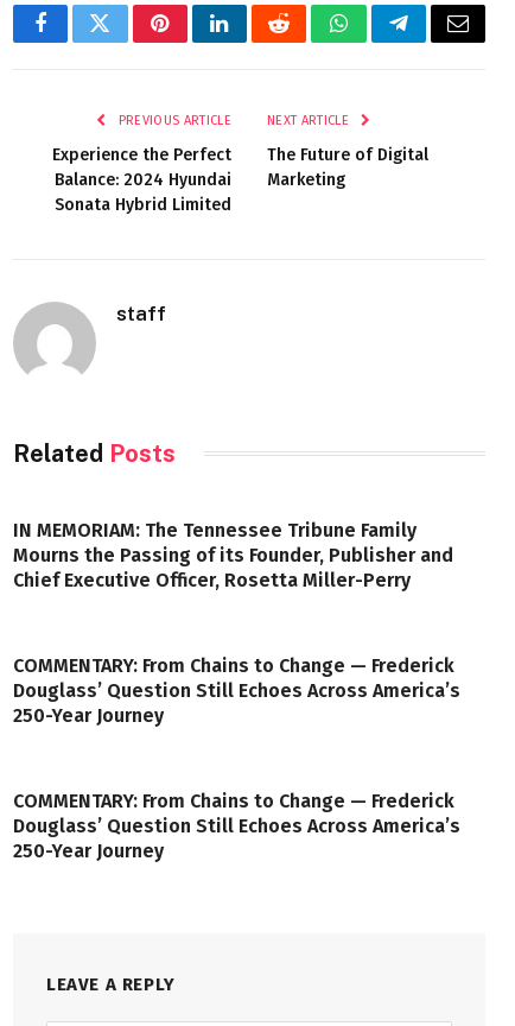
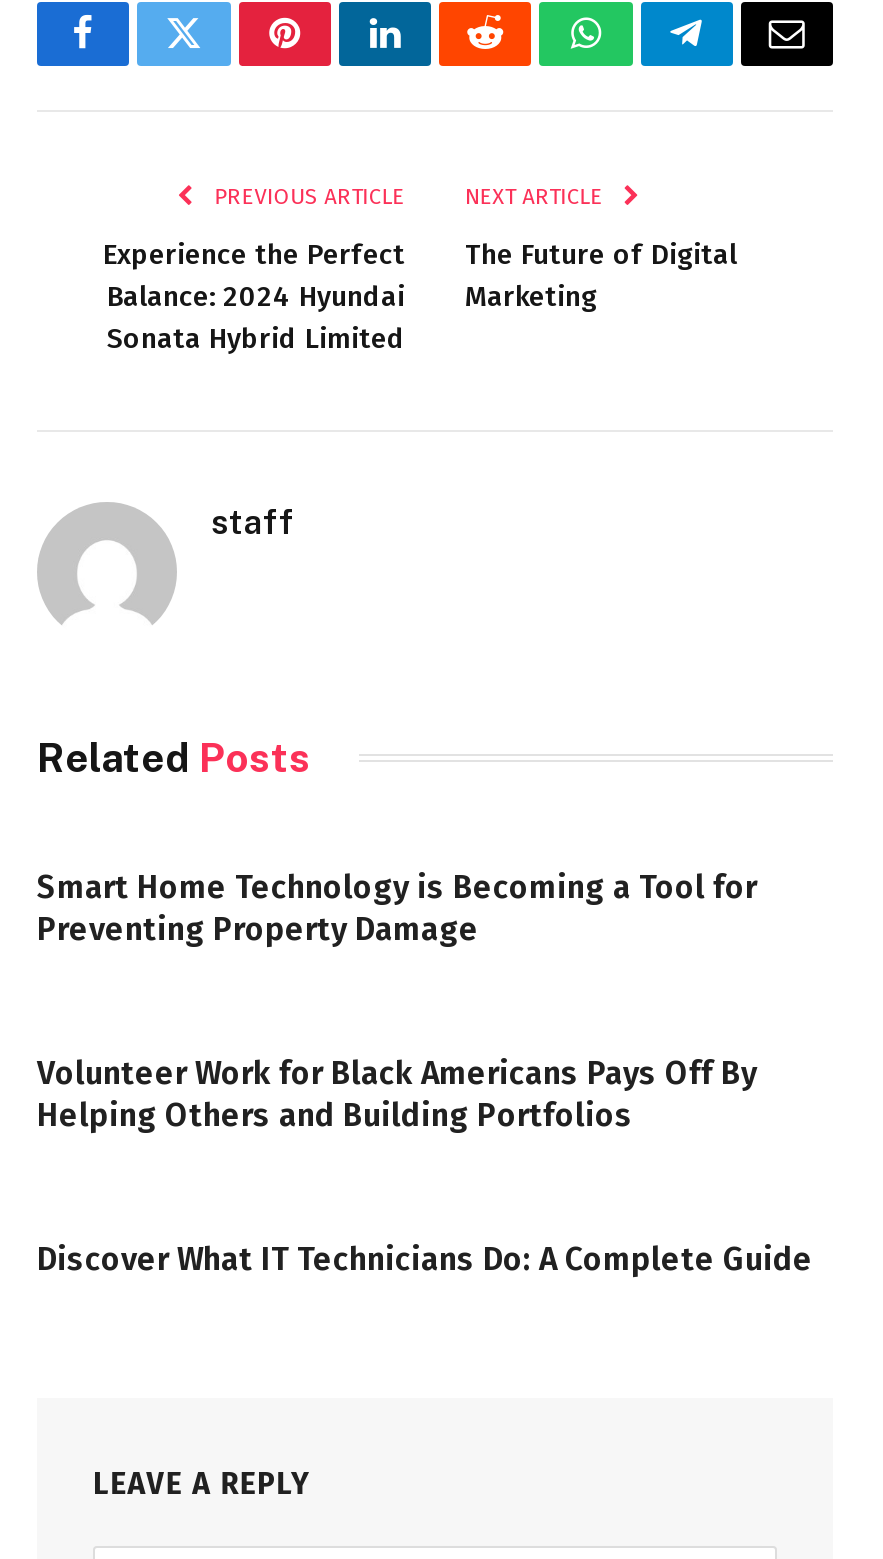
- IN MEMORIAM: The Tennessee Tribune Family
- Mourns the Passing of its Founder, Publisher and
- Chief Executive Officer, Rosetta Miller-Perry
+ Smart Home Technology is Becoming a Tool for
+ Preventing Property Damage

- COMMENTARY: From Chains to Change — Frederick
- Douglass’ Question Still Echoes Across America’s
- 250-Year Journey
+ Volunteer Work for Black Americans Pays Off By
+ Helping Others and Building Portfolios

- COMMENTARY: From Chains to Change — Frederick
- Douglass’ Question Still Echoes Across America’s
- 250-Year Journey
+ Discover What IT Technicians Do: A Complete Guide
